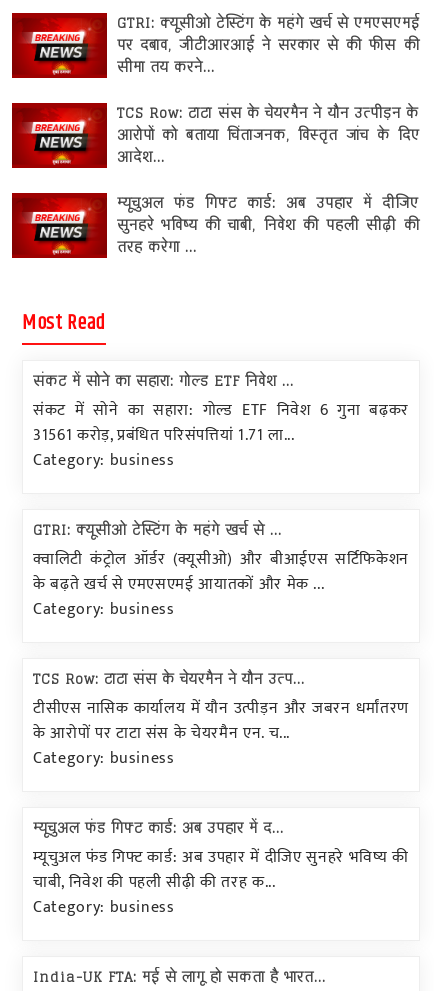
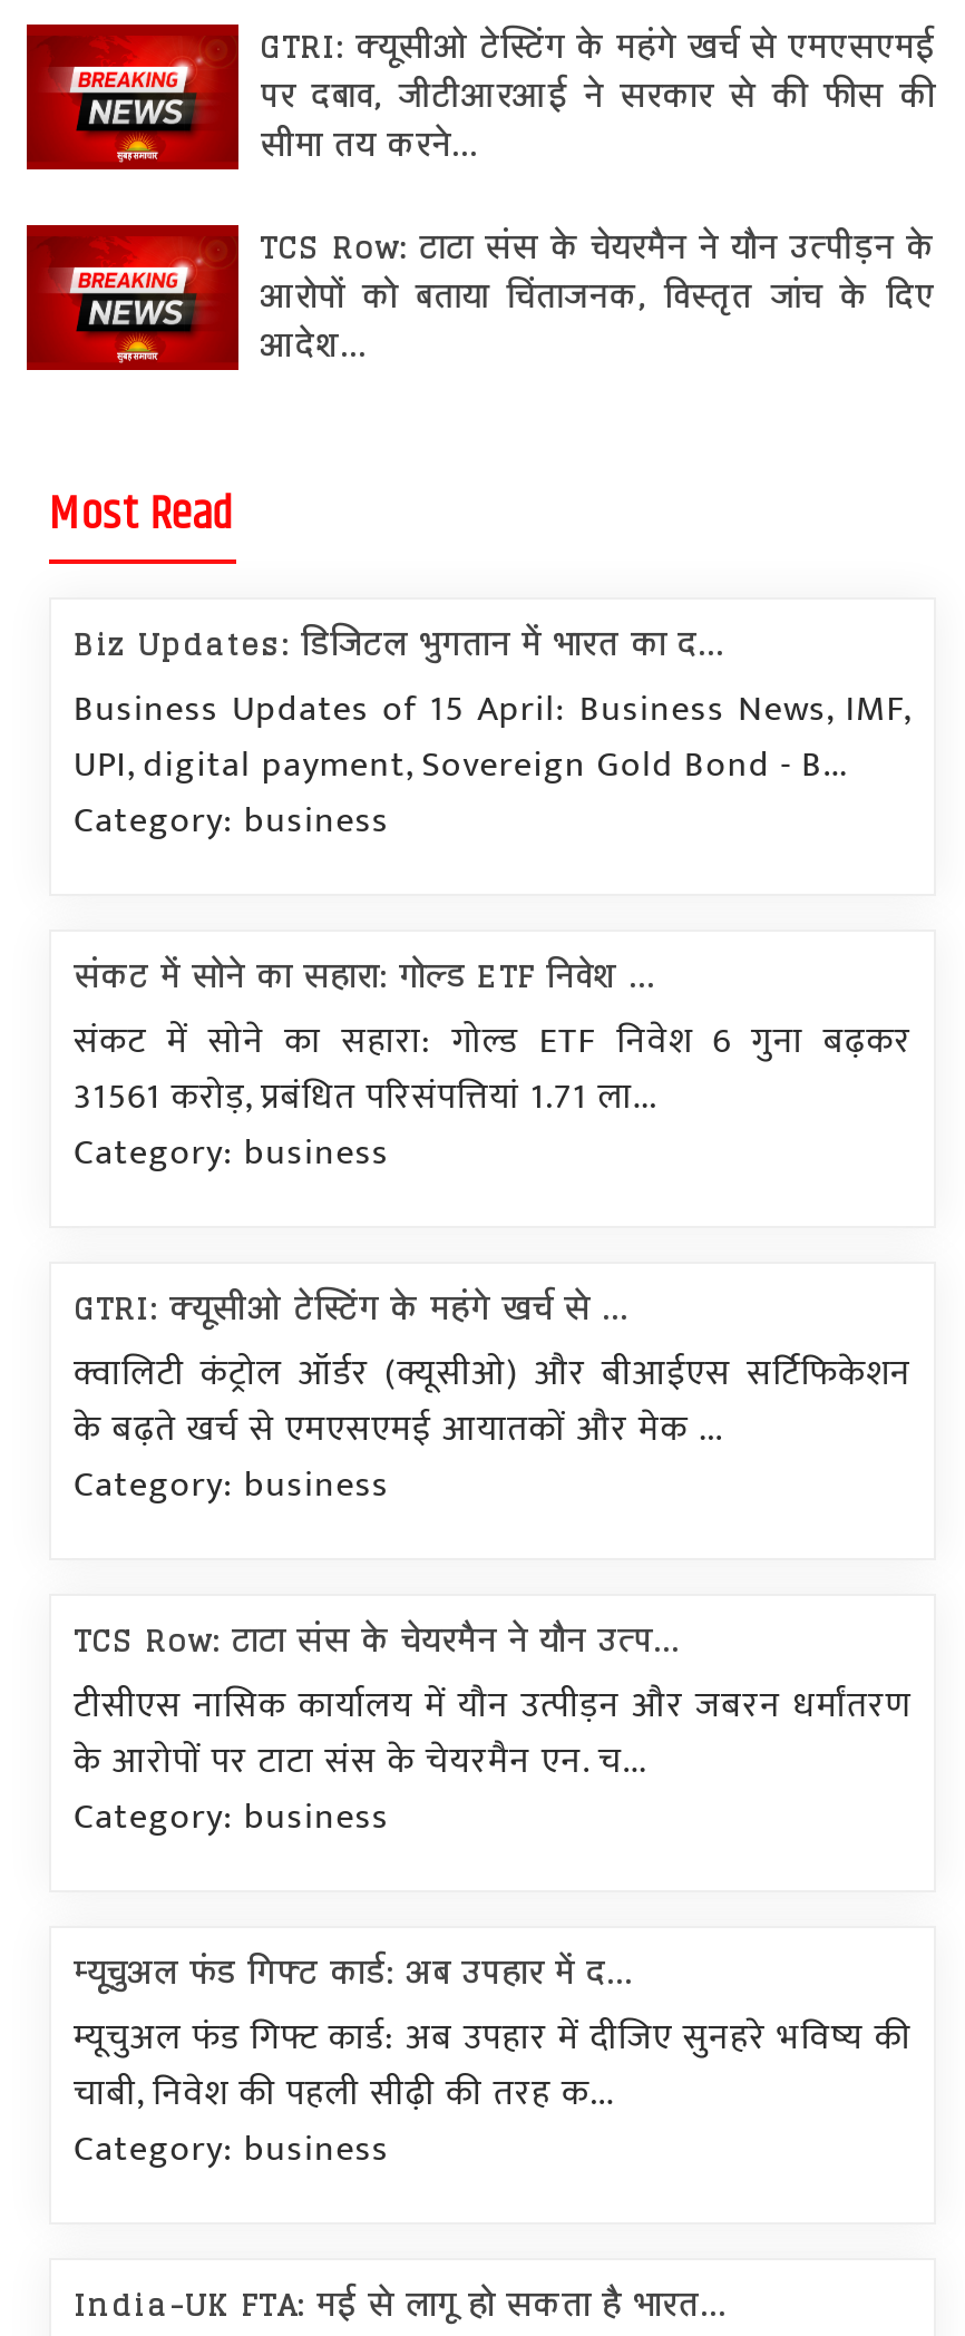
moved up: [image]

- म्यूचुअल फंड गिफ्ट कार्ड: अब उपहार में दीजिए
- सुनहरे भविष्य की चाबी, निवेश की पहली सीढ़ी की
- तरह करेगा ...

moved up: Most Read

+ Biz Updates: डिजिटल भुगतान में भारत का द...
+ Business Updates of 15 April: Business News, IMF,
+ UPI, digital payment, Sovereign Gold Bond - B...
+ Category: business
